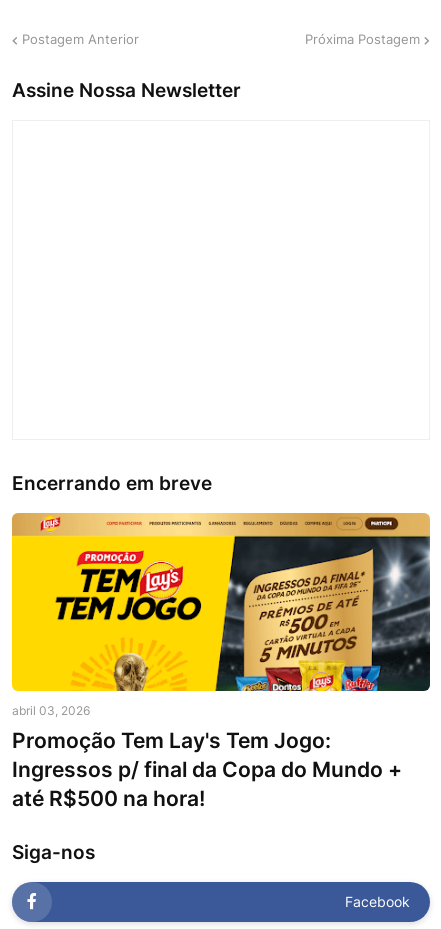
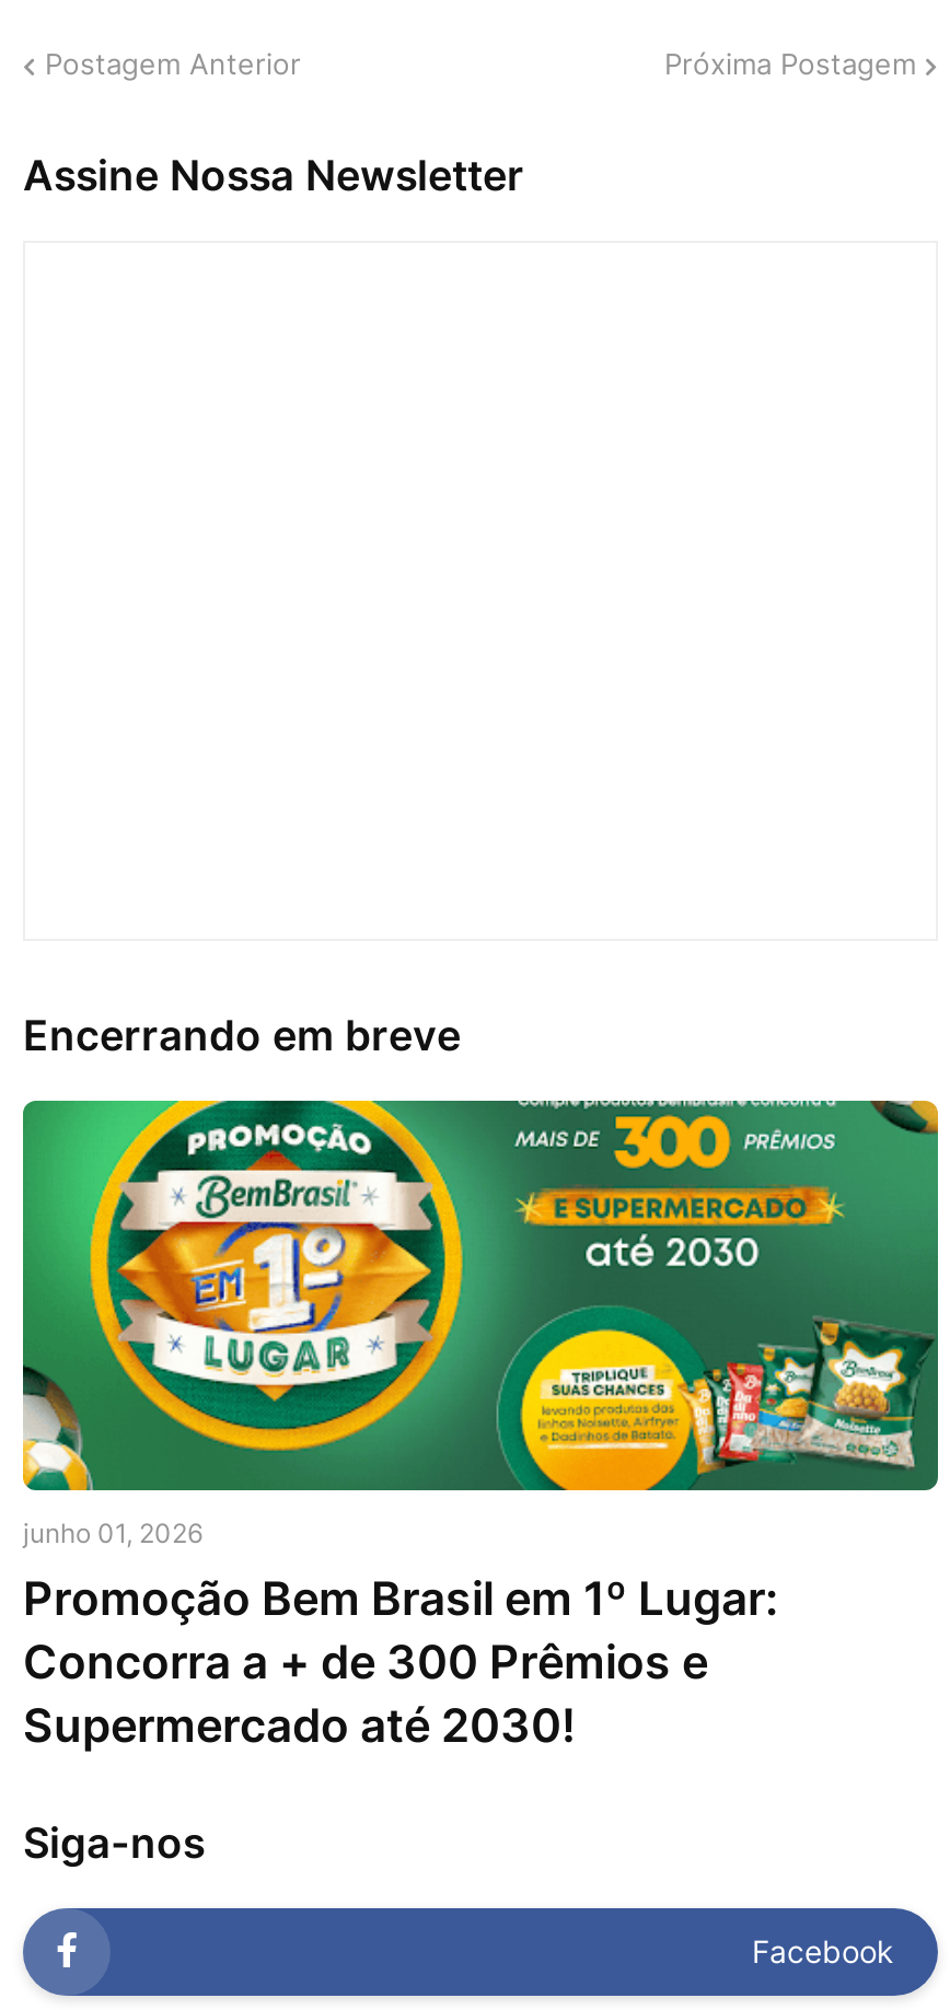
- [image]
- abril 03, 2026
- Promoção Tem Lay's Tem Jogo:
- Ingressos p/ final da Copa do Mundo +
- até R$500 na hora!
+ [image]
+ junho 01, 2026
+ Promoção Bem Brasil em 1º Lugar:
+ Concorra a + de 300 Prêmios e
+ Supermercado até 2030!
